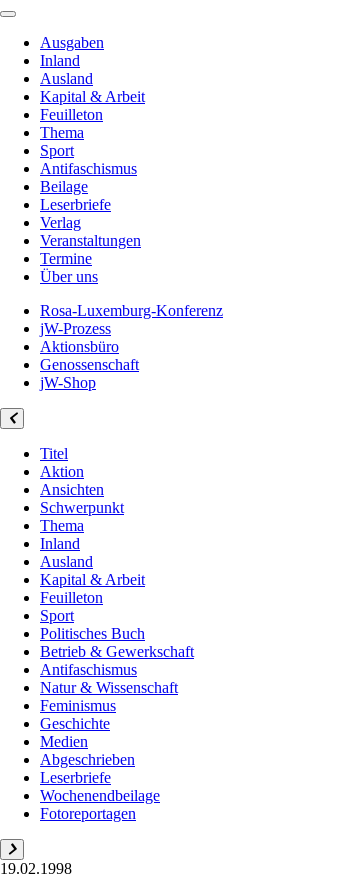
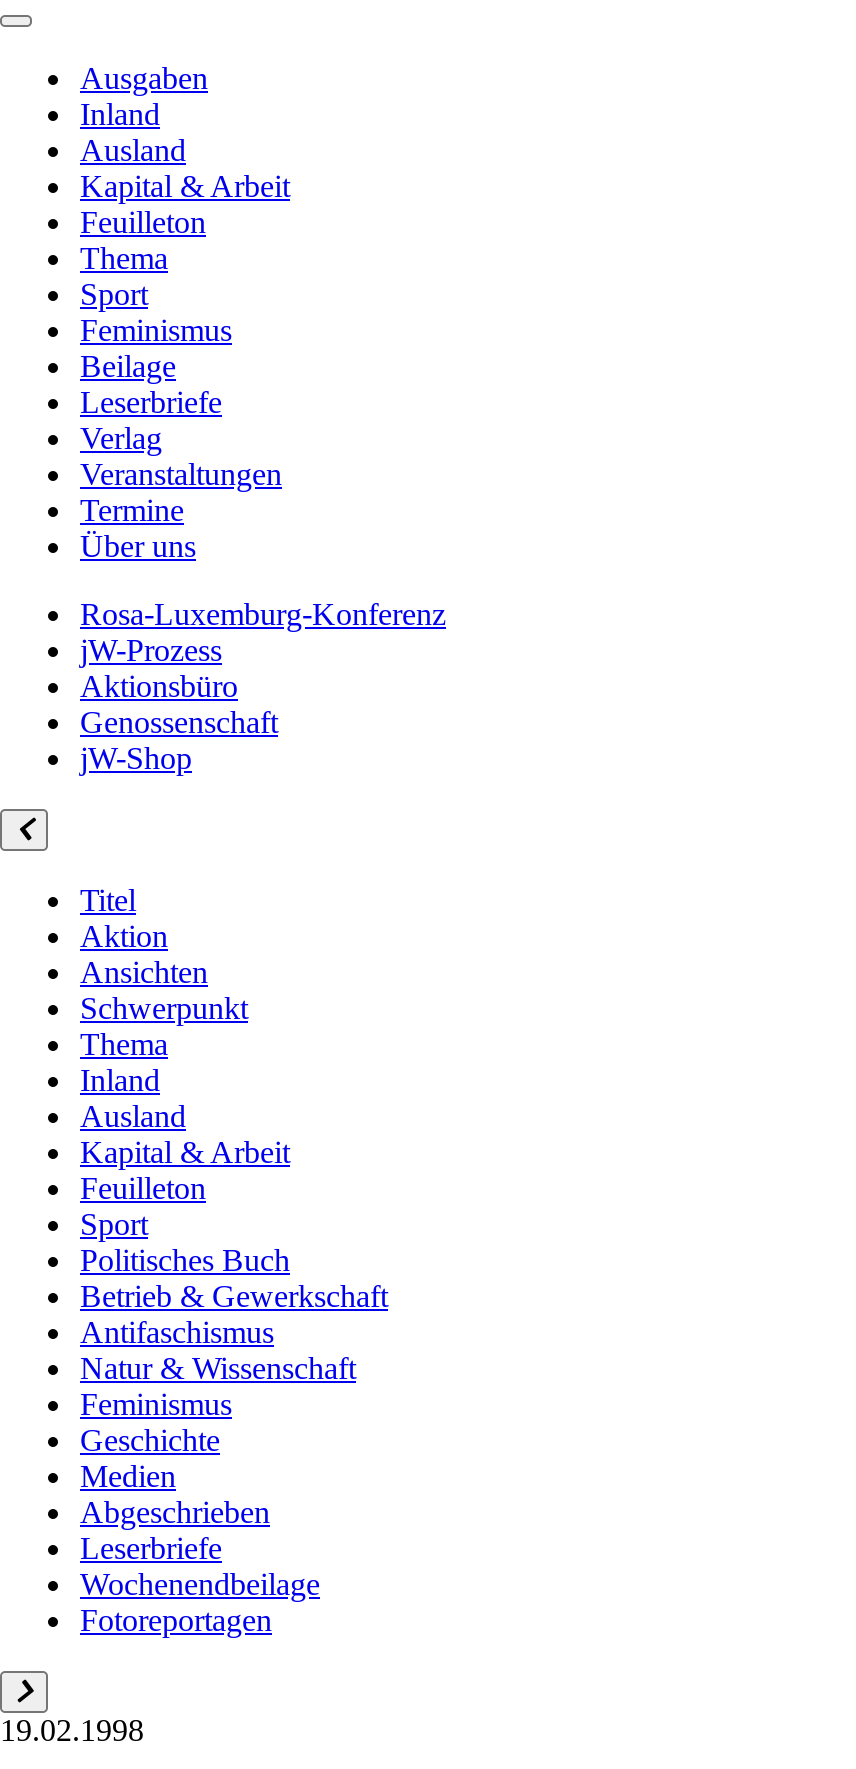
- Antifaschismus
+ Feminismus
